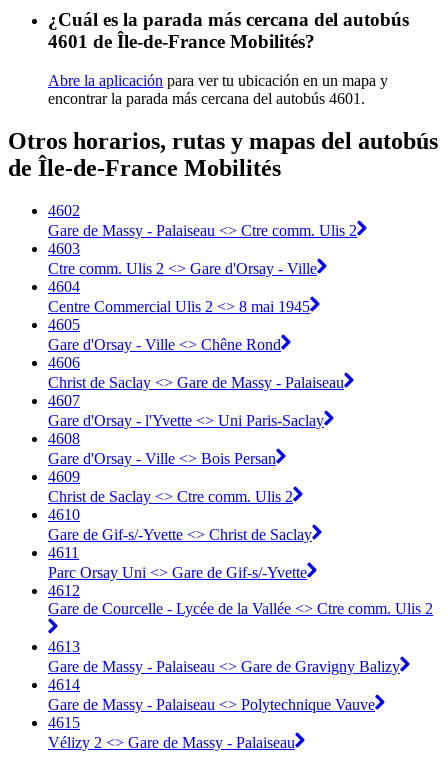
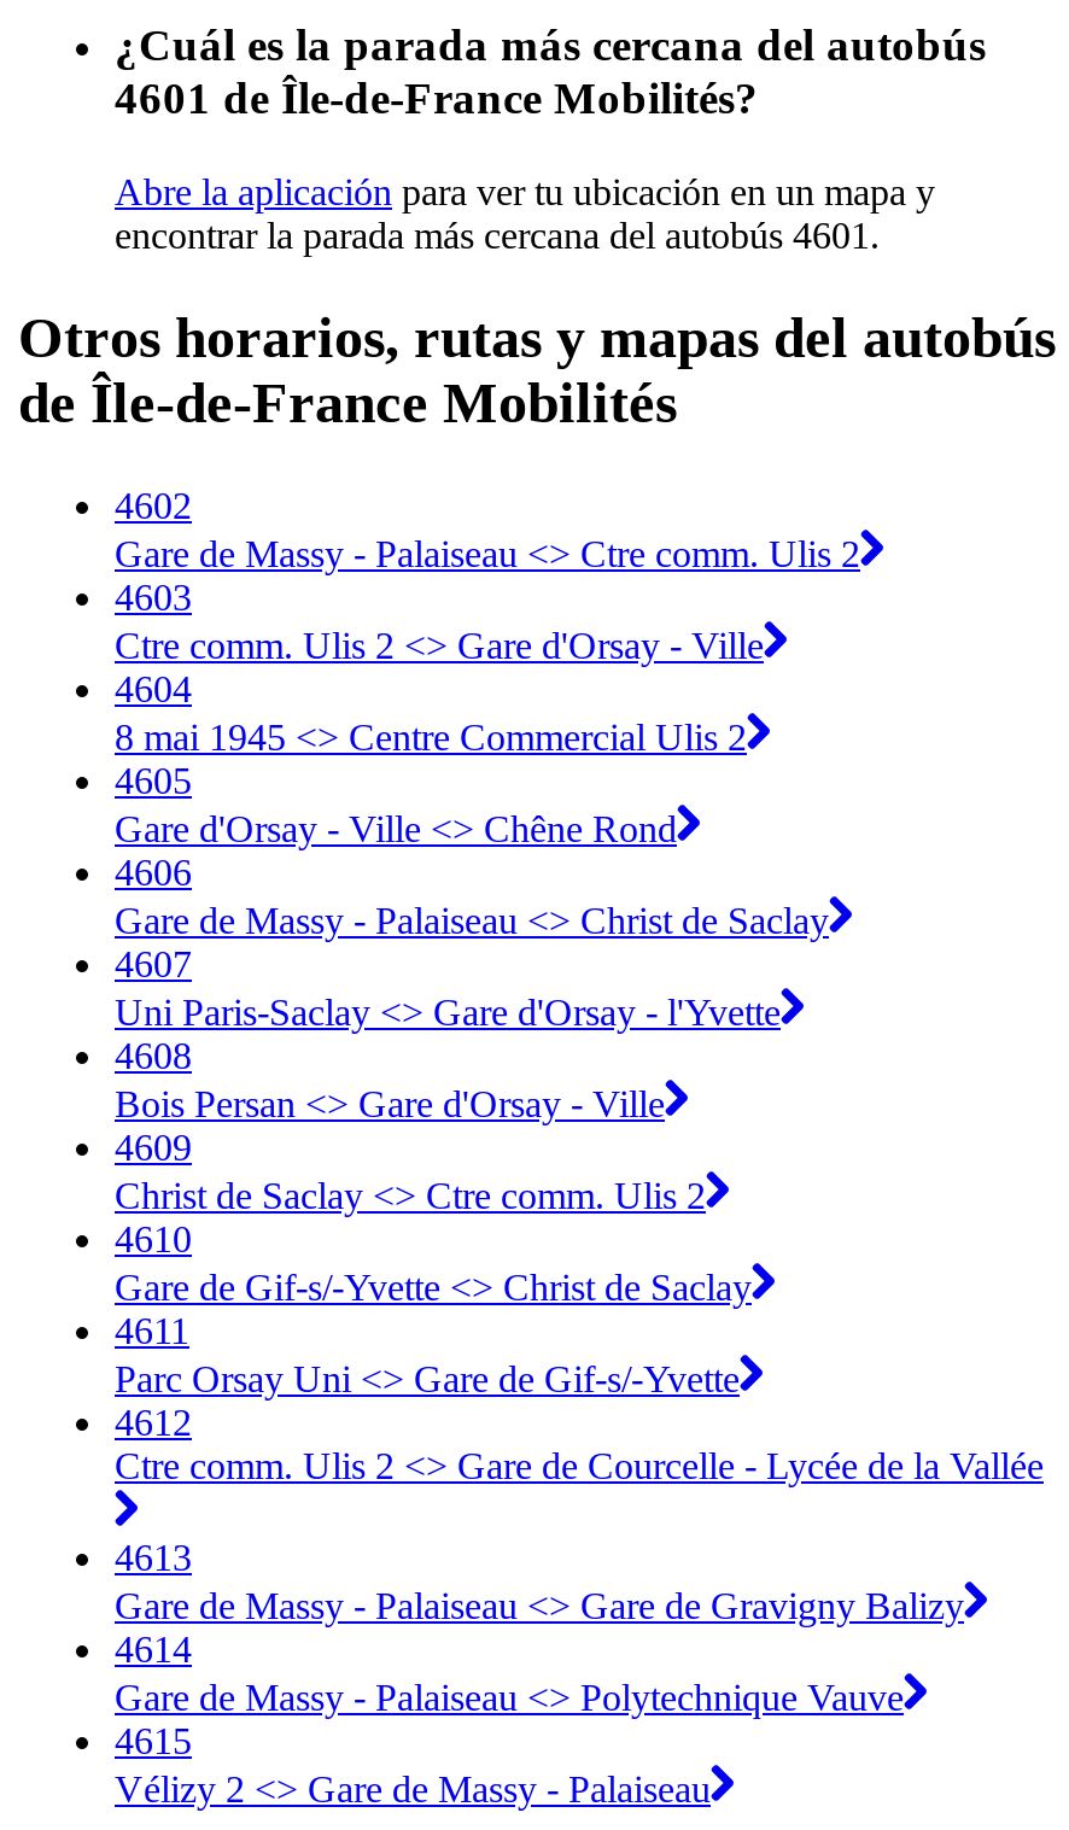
- Centre Commercial Ulis 2 <>︎ 8 mai 1945
+ 8 mai 1945 <>︎ Centre Commercial Ulis 2

- Christ de Saclay <>︎ Gare de Massy - Palaiseau
+ Gare de Massy - Palaiseau <>︎ Christ de Saclay

- Gare d'Orsay - l'Yvette <>︎ Uni Paris-Saclay
+ Uni Paris-Saclay <>︎ Gare d'Orsay - l'Yvette

- Gare d'Orsay - Ville <>︎ Bois Persan
+ Bois Persan <>︎ Gare d'Orsay - Ville

- Gare de Courcelle - Lycée de la Vallée <>︎ Ctre comm. Ulis 2
+ Ctre comm. Ulis 2 <>︎ Gare de Courcelle - Lycée de la Vallée
